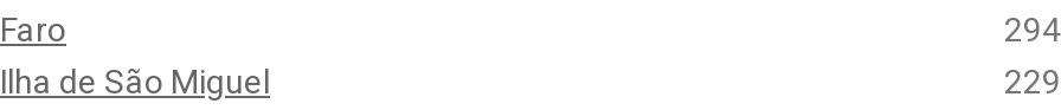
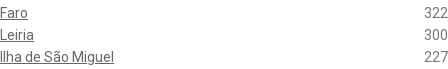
- 294
+ 322
+ Leiria
+ 300

- 229
+ 227
